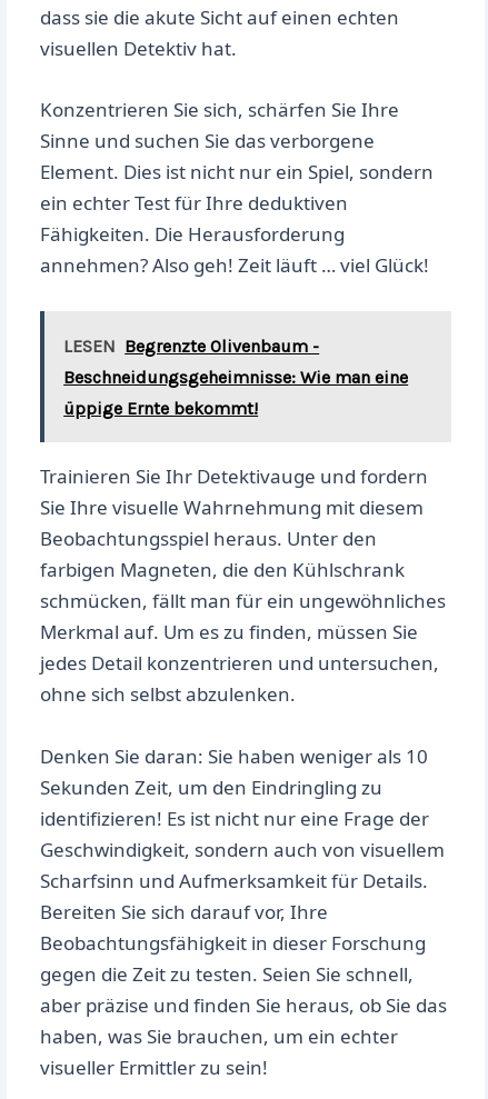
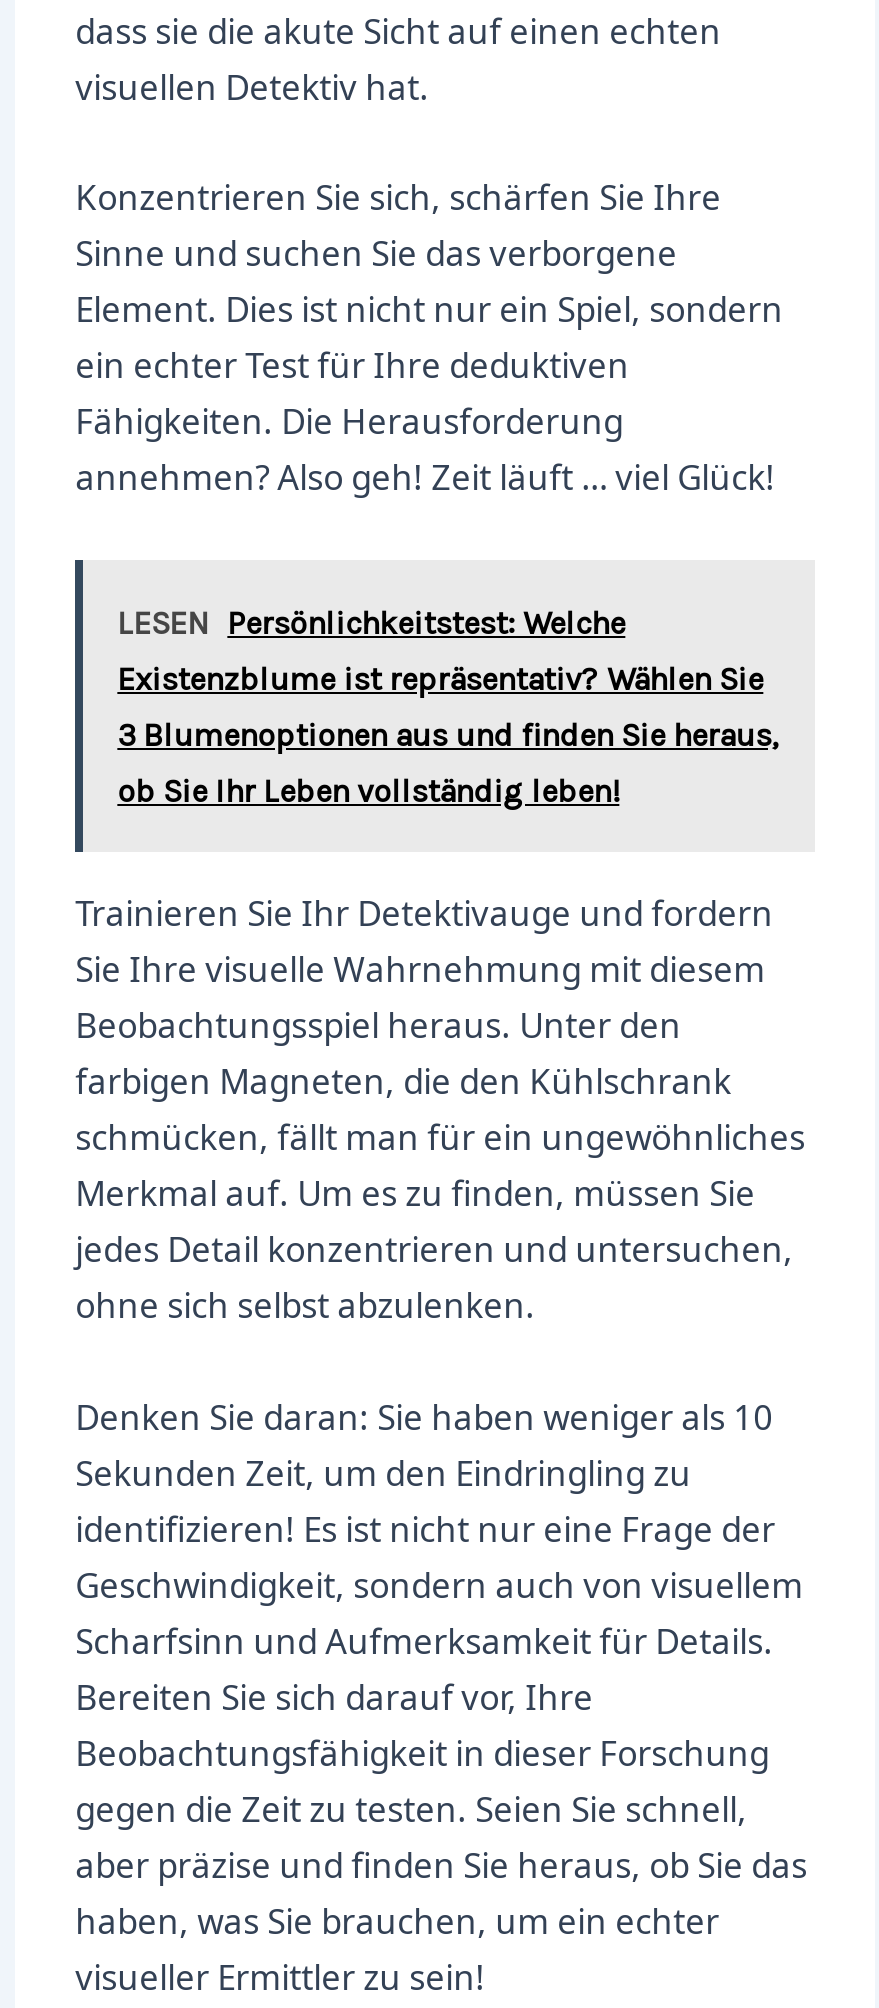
- LESEN Begrenzte Olivenbaum -
- Beschneidungsgeheimnisse: Wie man eine
- üppige Ernte bekommt!
+ LESEN Persönlichkeitstest: Welche
+ Existenzblume ist repräsentativ? Wählen Sie
+ 3 Blumenoptionen aus und finden Sie heraus,
+ ob Sie Ihr Leben vollständig leben!
